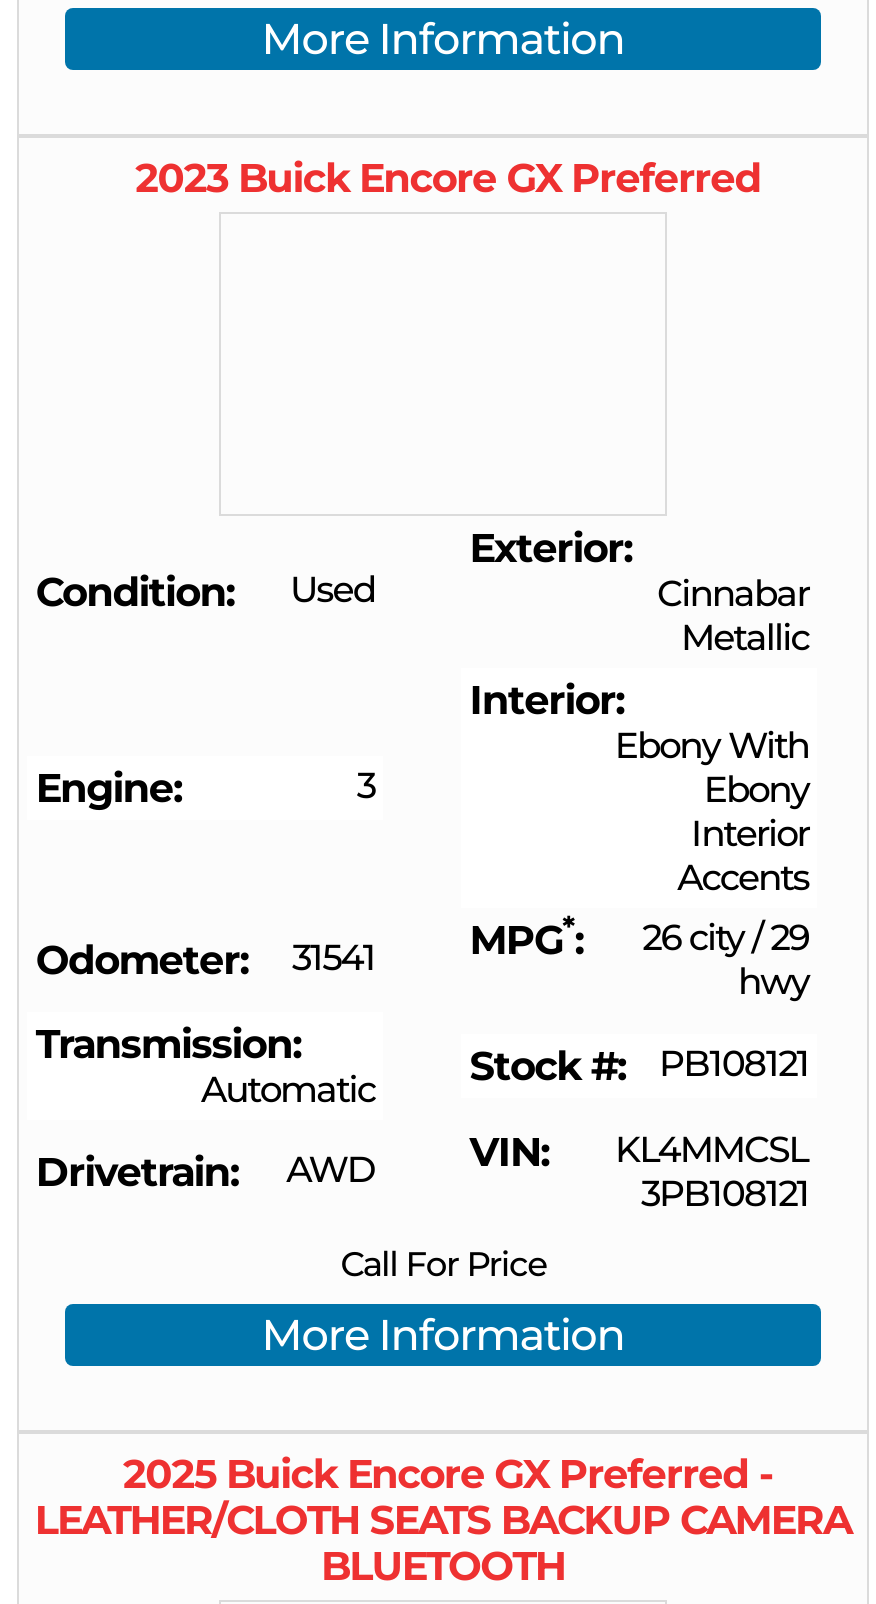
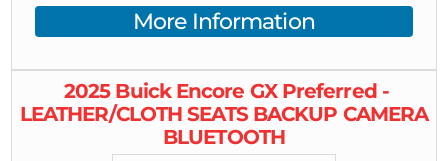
- 2023 Buick Encore GX Preferred

- Exterior
- Cinnabar
- Metallic
- Engine
- 3

- Condition
- Used

- Interior
- Ebony With
- Ebony
- Interior
- Accents
- Odometer
- 31541
- MPG*
- 26 city/29
- hwy
- Transmission
- Automatic
- Stock #
- PB108121
- Drivetrain
- AWD
- VIN
- KL4MMCSL
- 3PB108121
- Call For Price
- More Information
